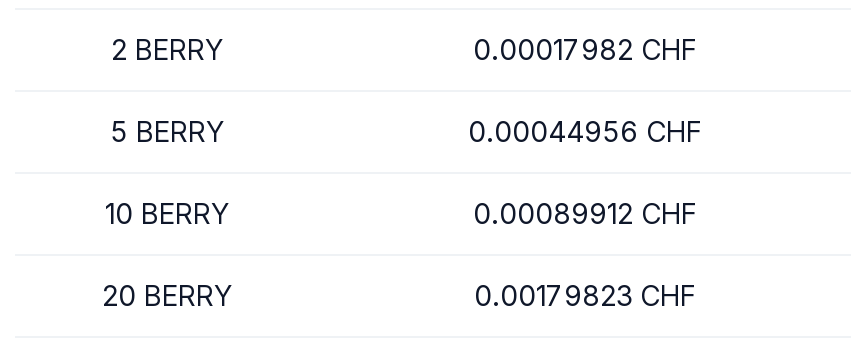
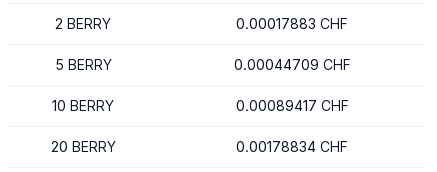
- 0.00017982 CHF
+ 0.00017883 CHF

- 0.00044956 CHF
+ 0.00044709 CHF

- 0.00089912 CHF
+ 0.00089417 CHF

- 0.00179823 CHF
+ 0.00178834 CHF
